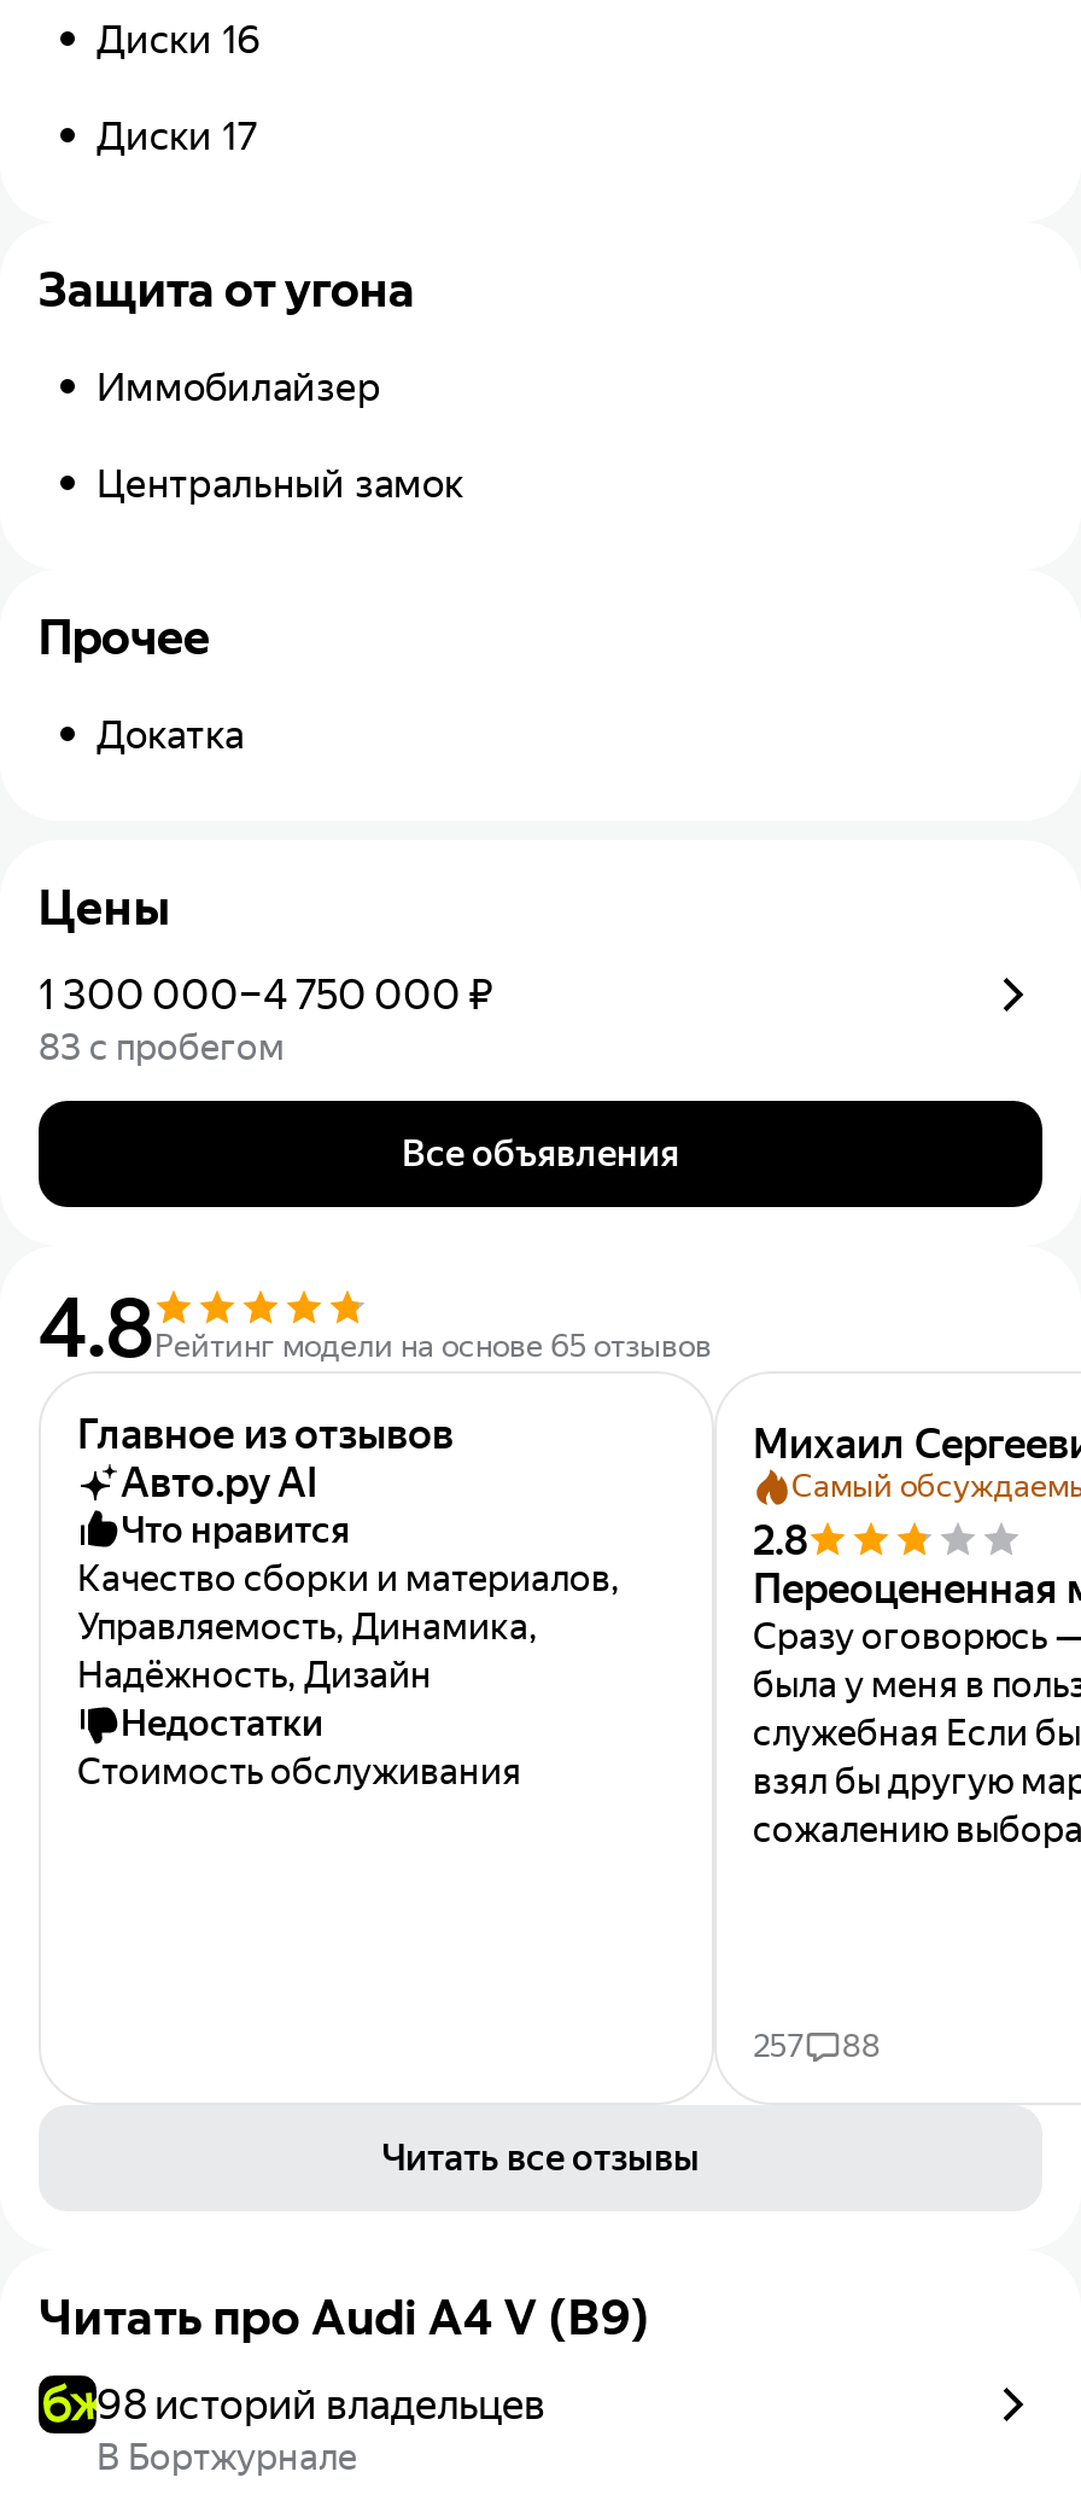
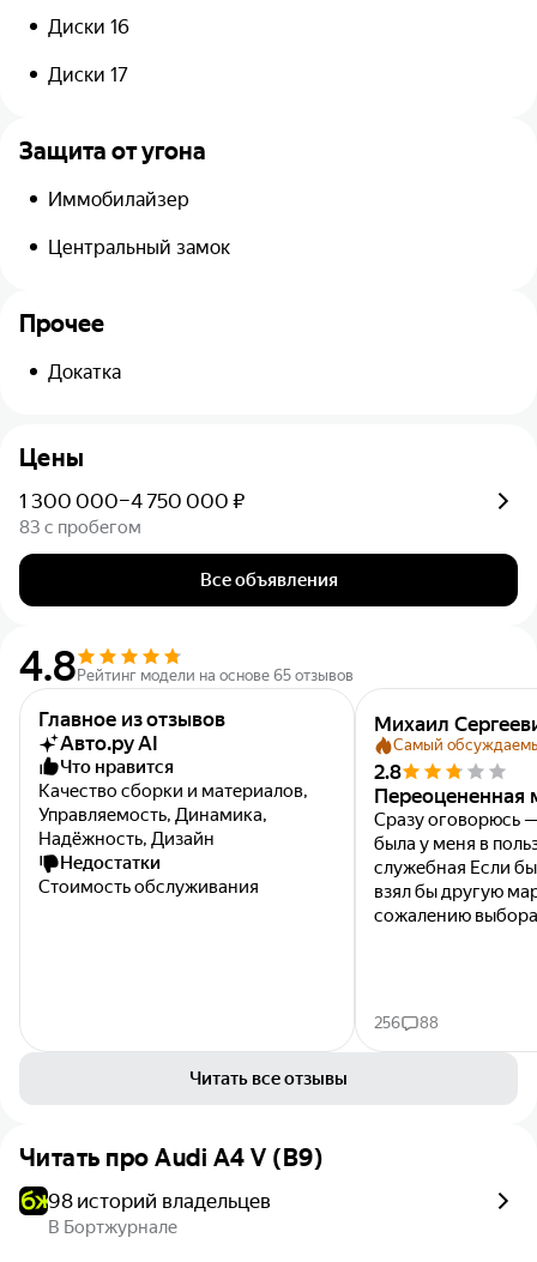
- 257 88
+ 256 88
